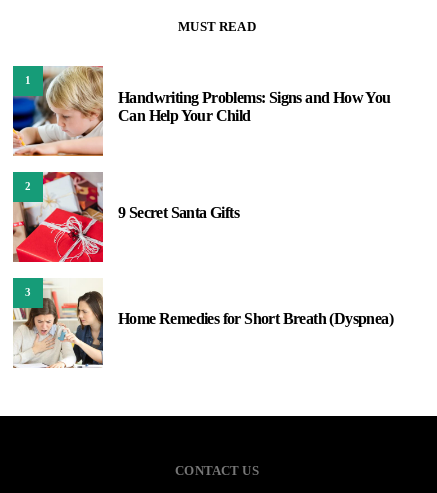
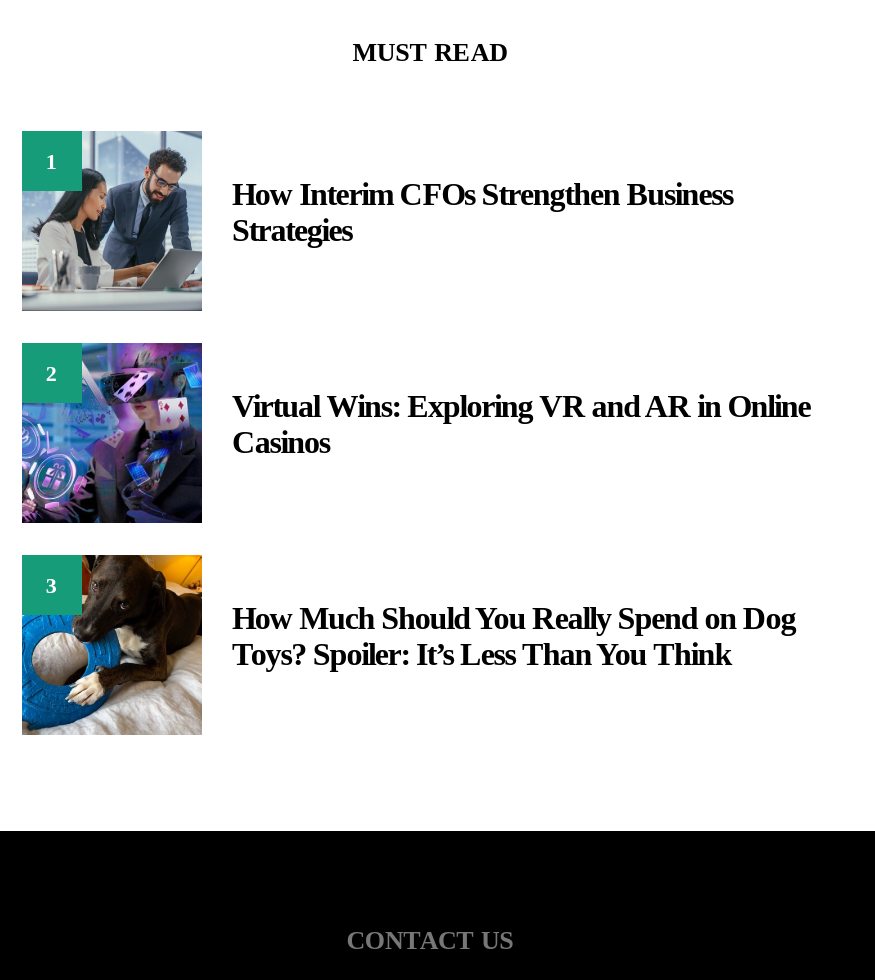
- [image]
- Handwriting Problems: Signs and How You
- Can Help Your Child
+ [image]
+ How Interim CFOs Strengthen Business
+ Strategies

- [image]
- 9 Secret Santa Gifts
+ [image]
+ Virtual Wins: Exploring VR and AR in Online
+ Casinos

- [image]
- Home Remedies for Short Breath (Dyspnea)
+ [image]
+ How Much Should You Really Spend on Dog
+ Toys? Spoiler: It’s Less Than You Think
